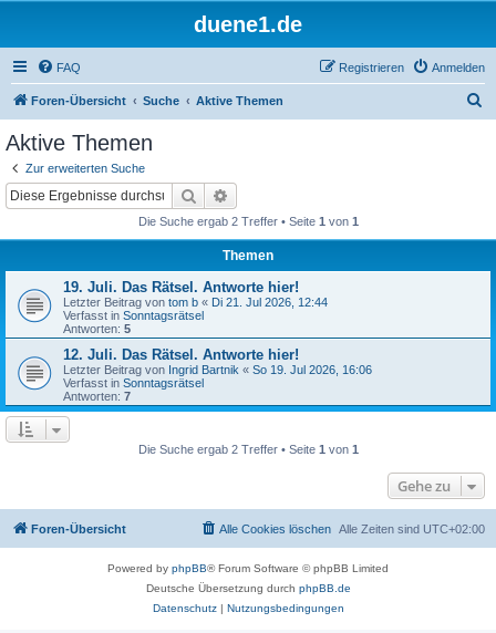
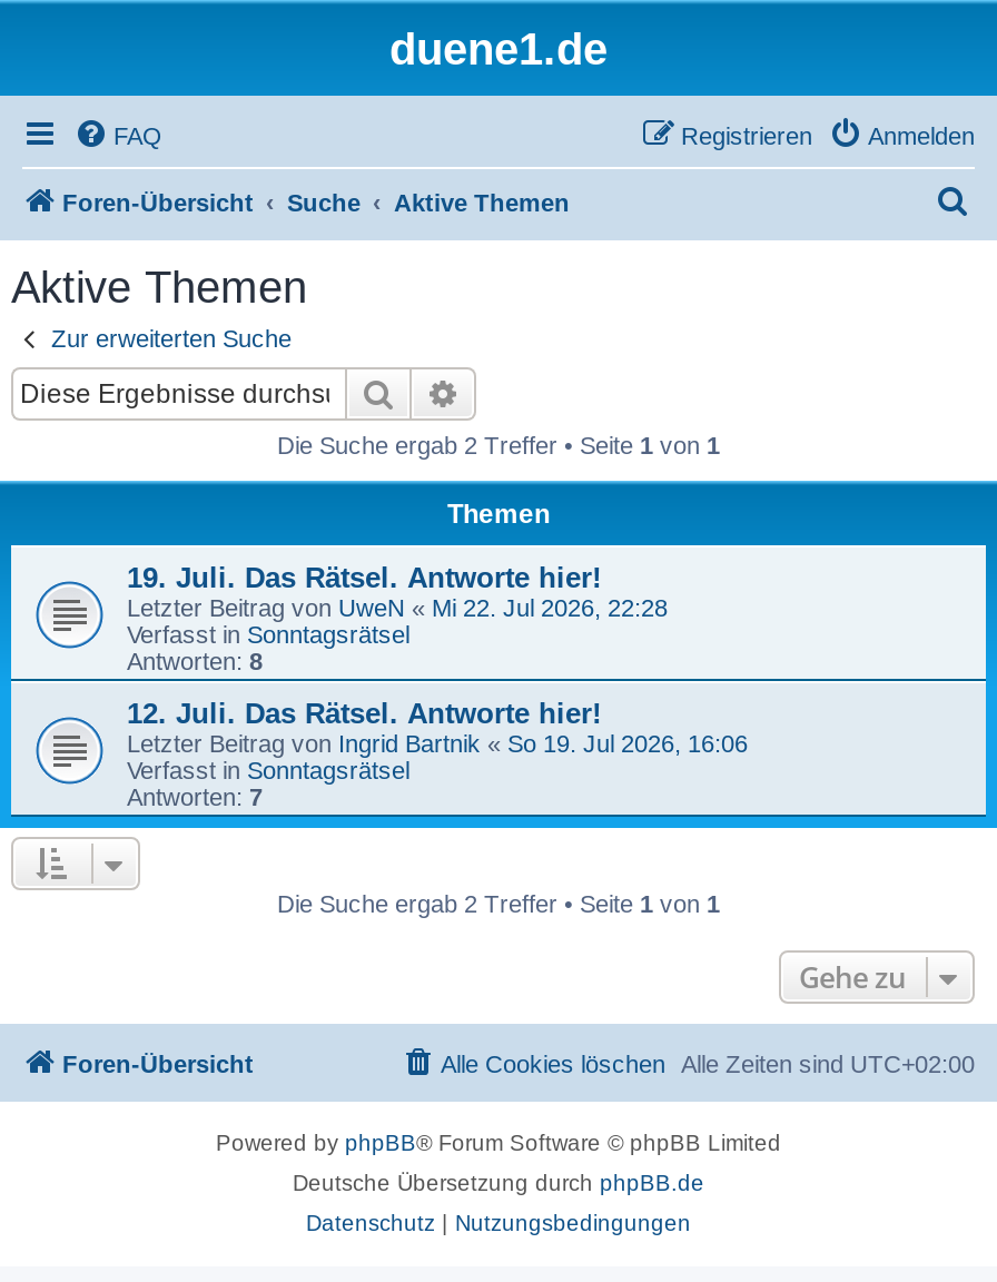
- Letzter Beitrag von tom b «Di 21. Jul 2026, 12:44
+ Letzter Beitrag von UweN «Mi 22. Jul 2026, 22:28

- Antworten: 5
+ Antworten: 8
